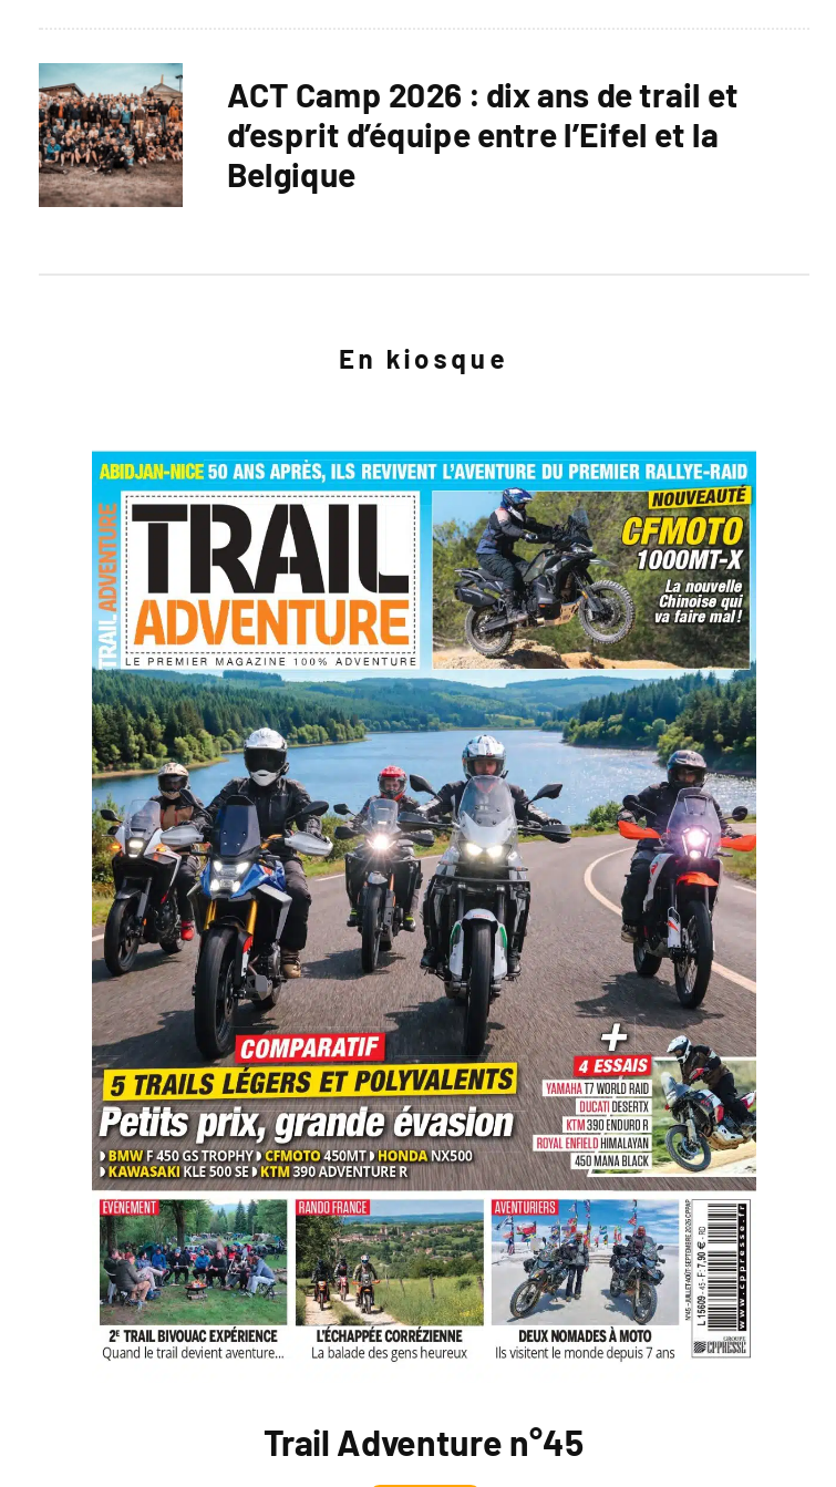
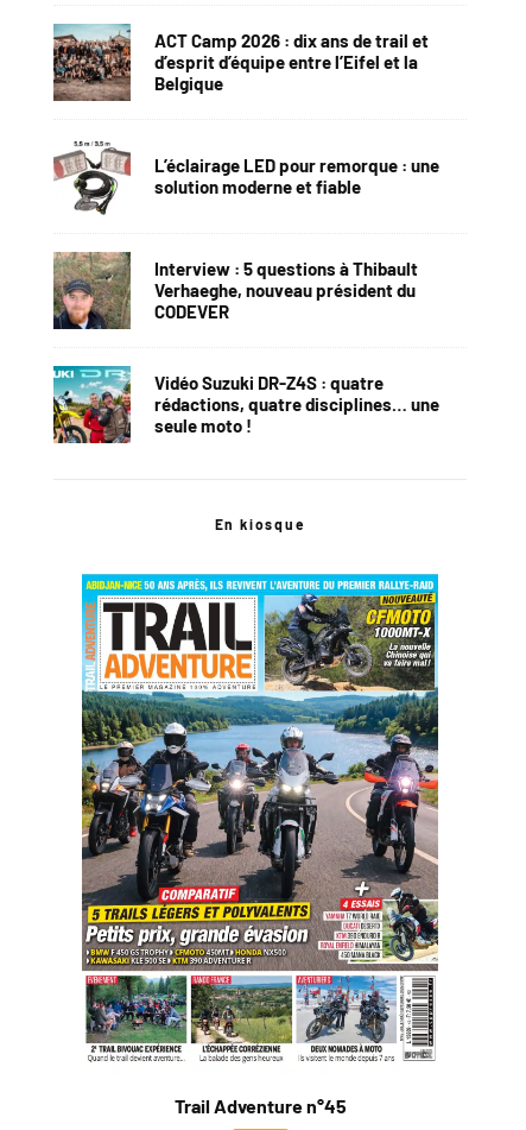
+ [image]
+ L’éclairage LED pour remorque : une
+ solution moderne et fiable

+ [image]
+ Interview : 5 questions à Thibault
+ Verhaeghe, nouveau président du
+ CODEVER
+ Vidéo Suzuki DR-Z4S : quatre
+ rédactions, quatre disciplines… une
+ seule moto !

+ [image]
